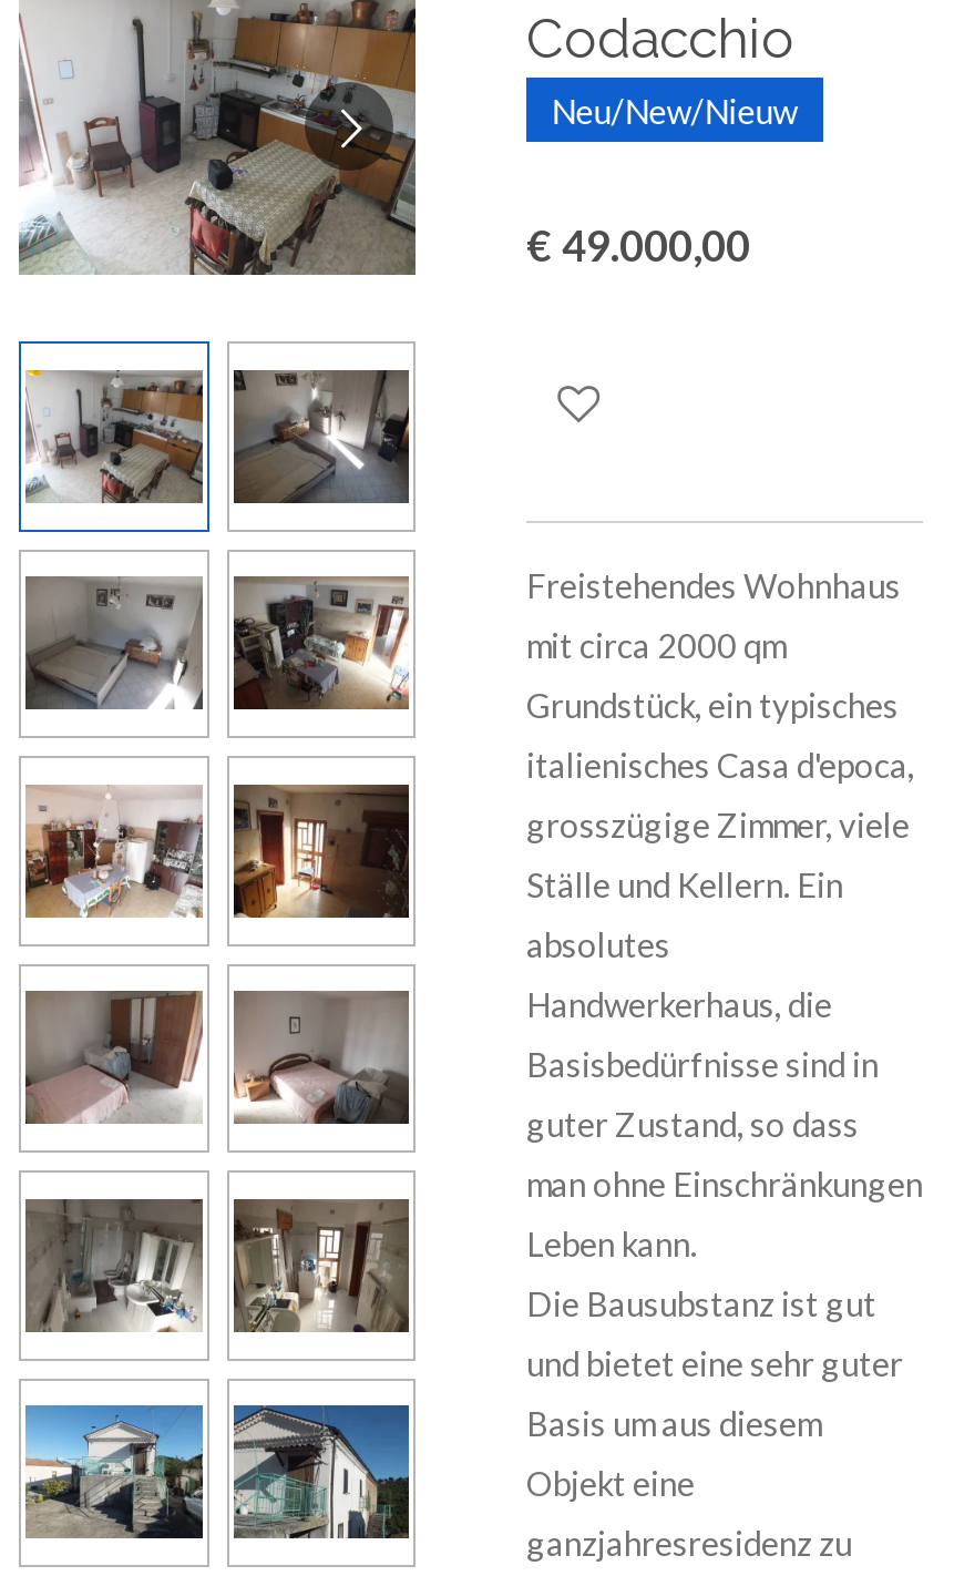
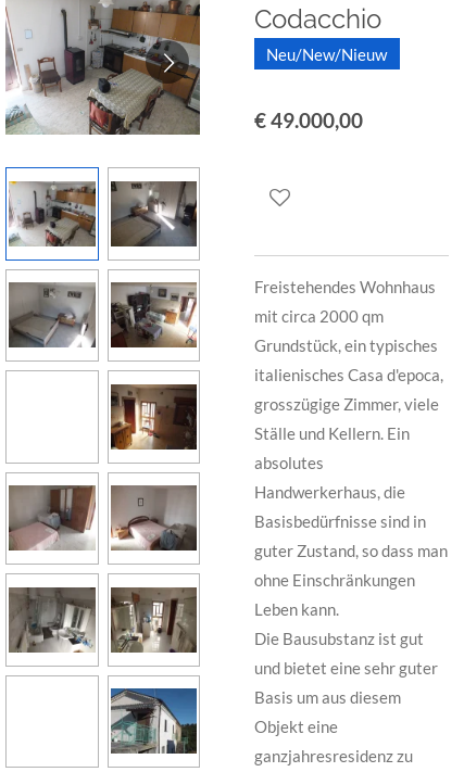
- [image]

- [image]
